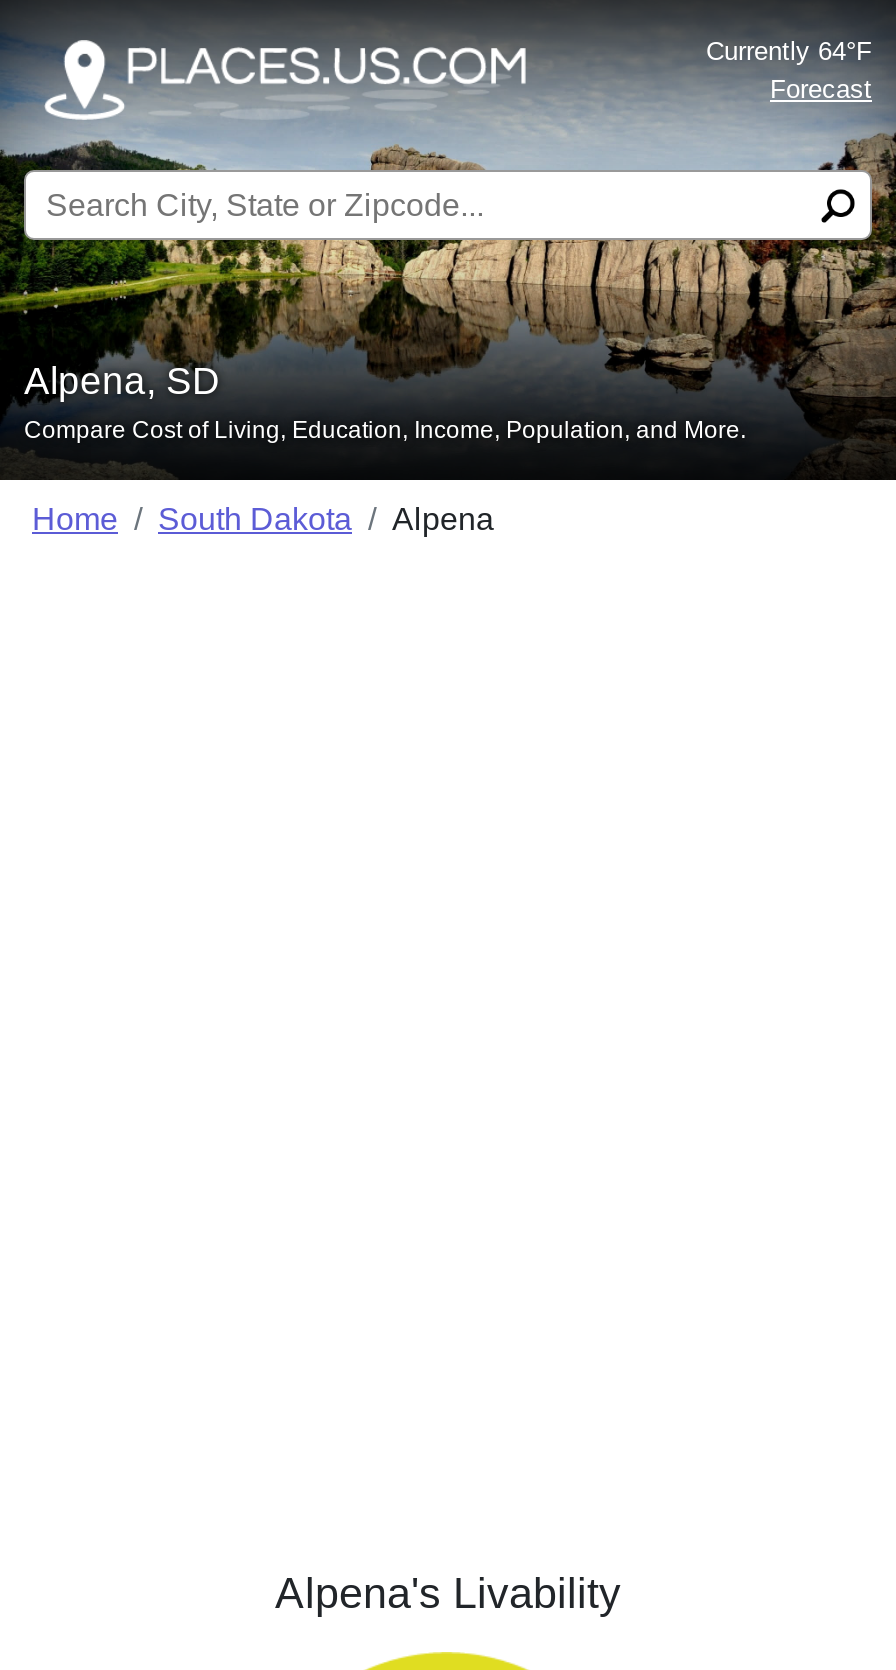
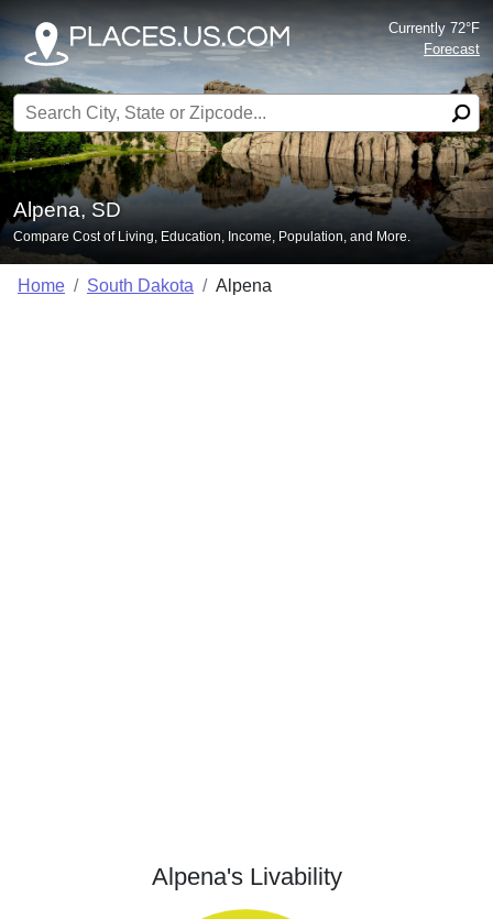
- Currently 64°F
+ Currently 72°F
